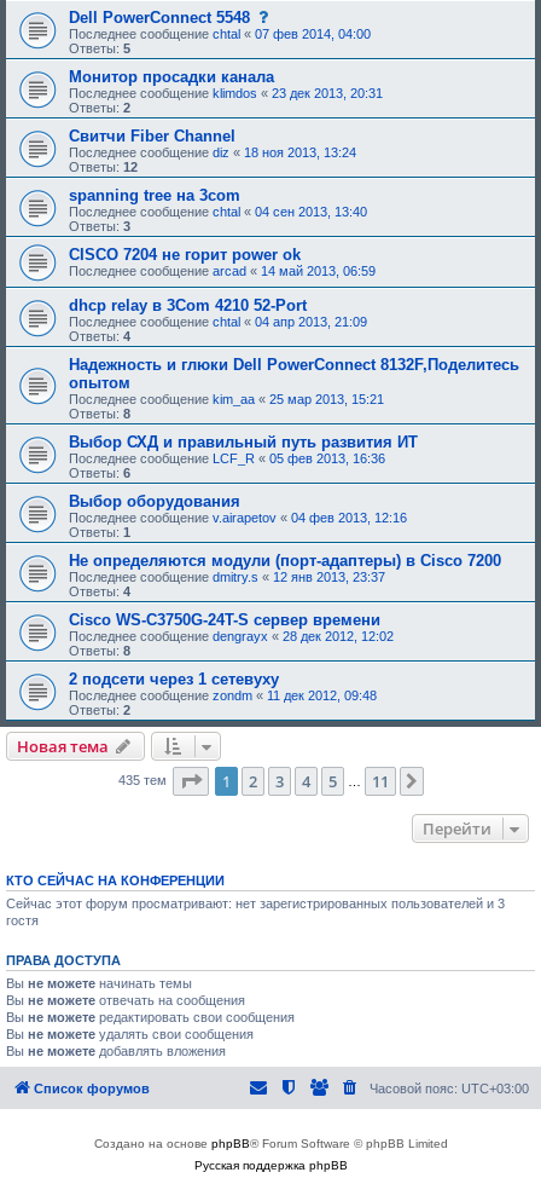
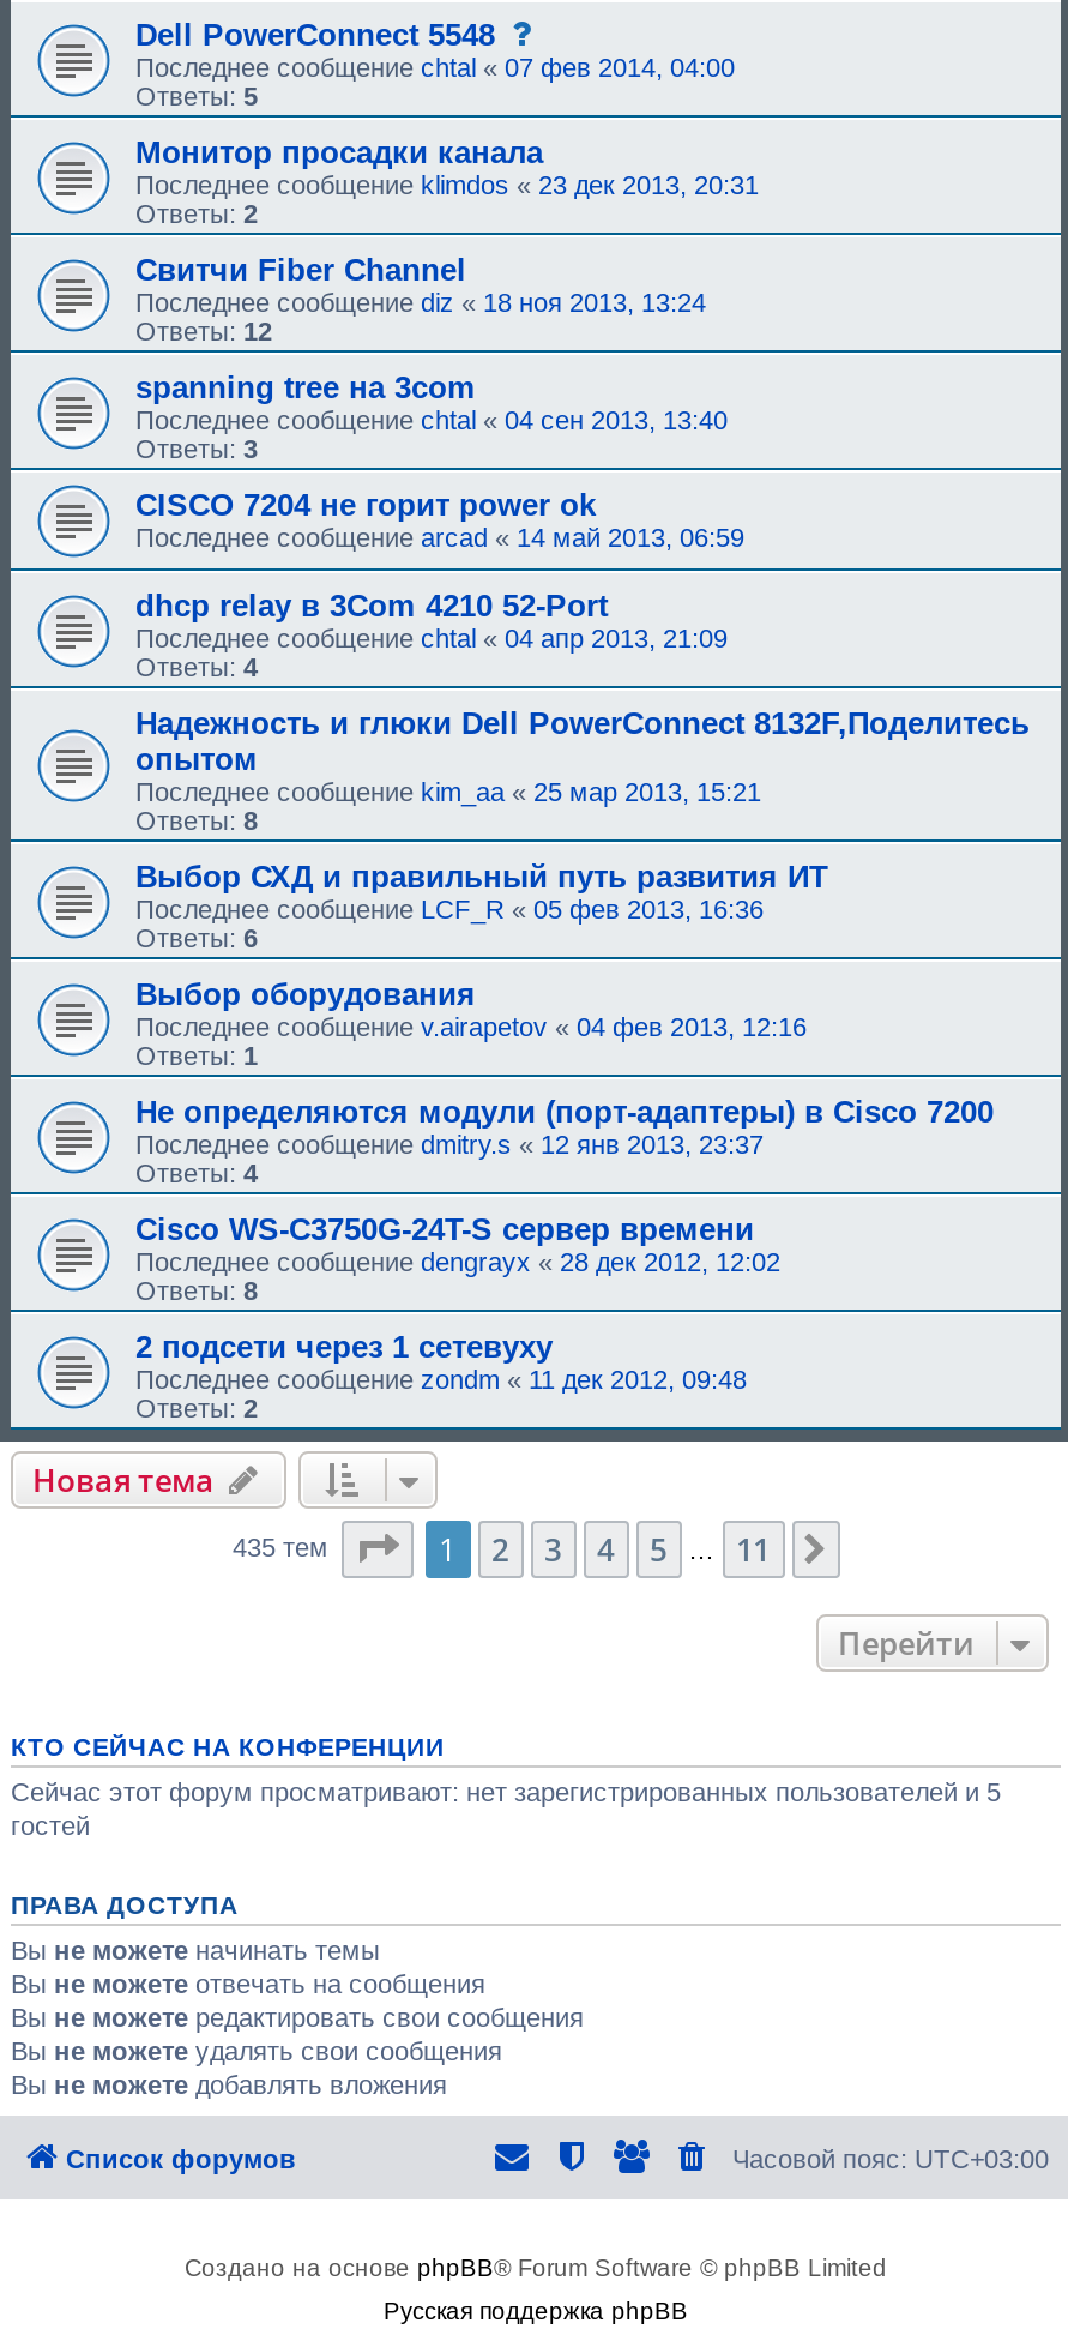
- Сейчас этот форум просматривают: нет зарегистрированных пользователей и 3
- гостя
+ Сейчас этот форум просматривают: нет зарегистрированных пользователей и 5
+ гостей
